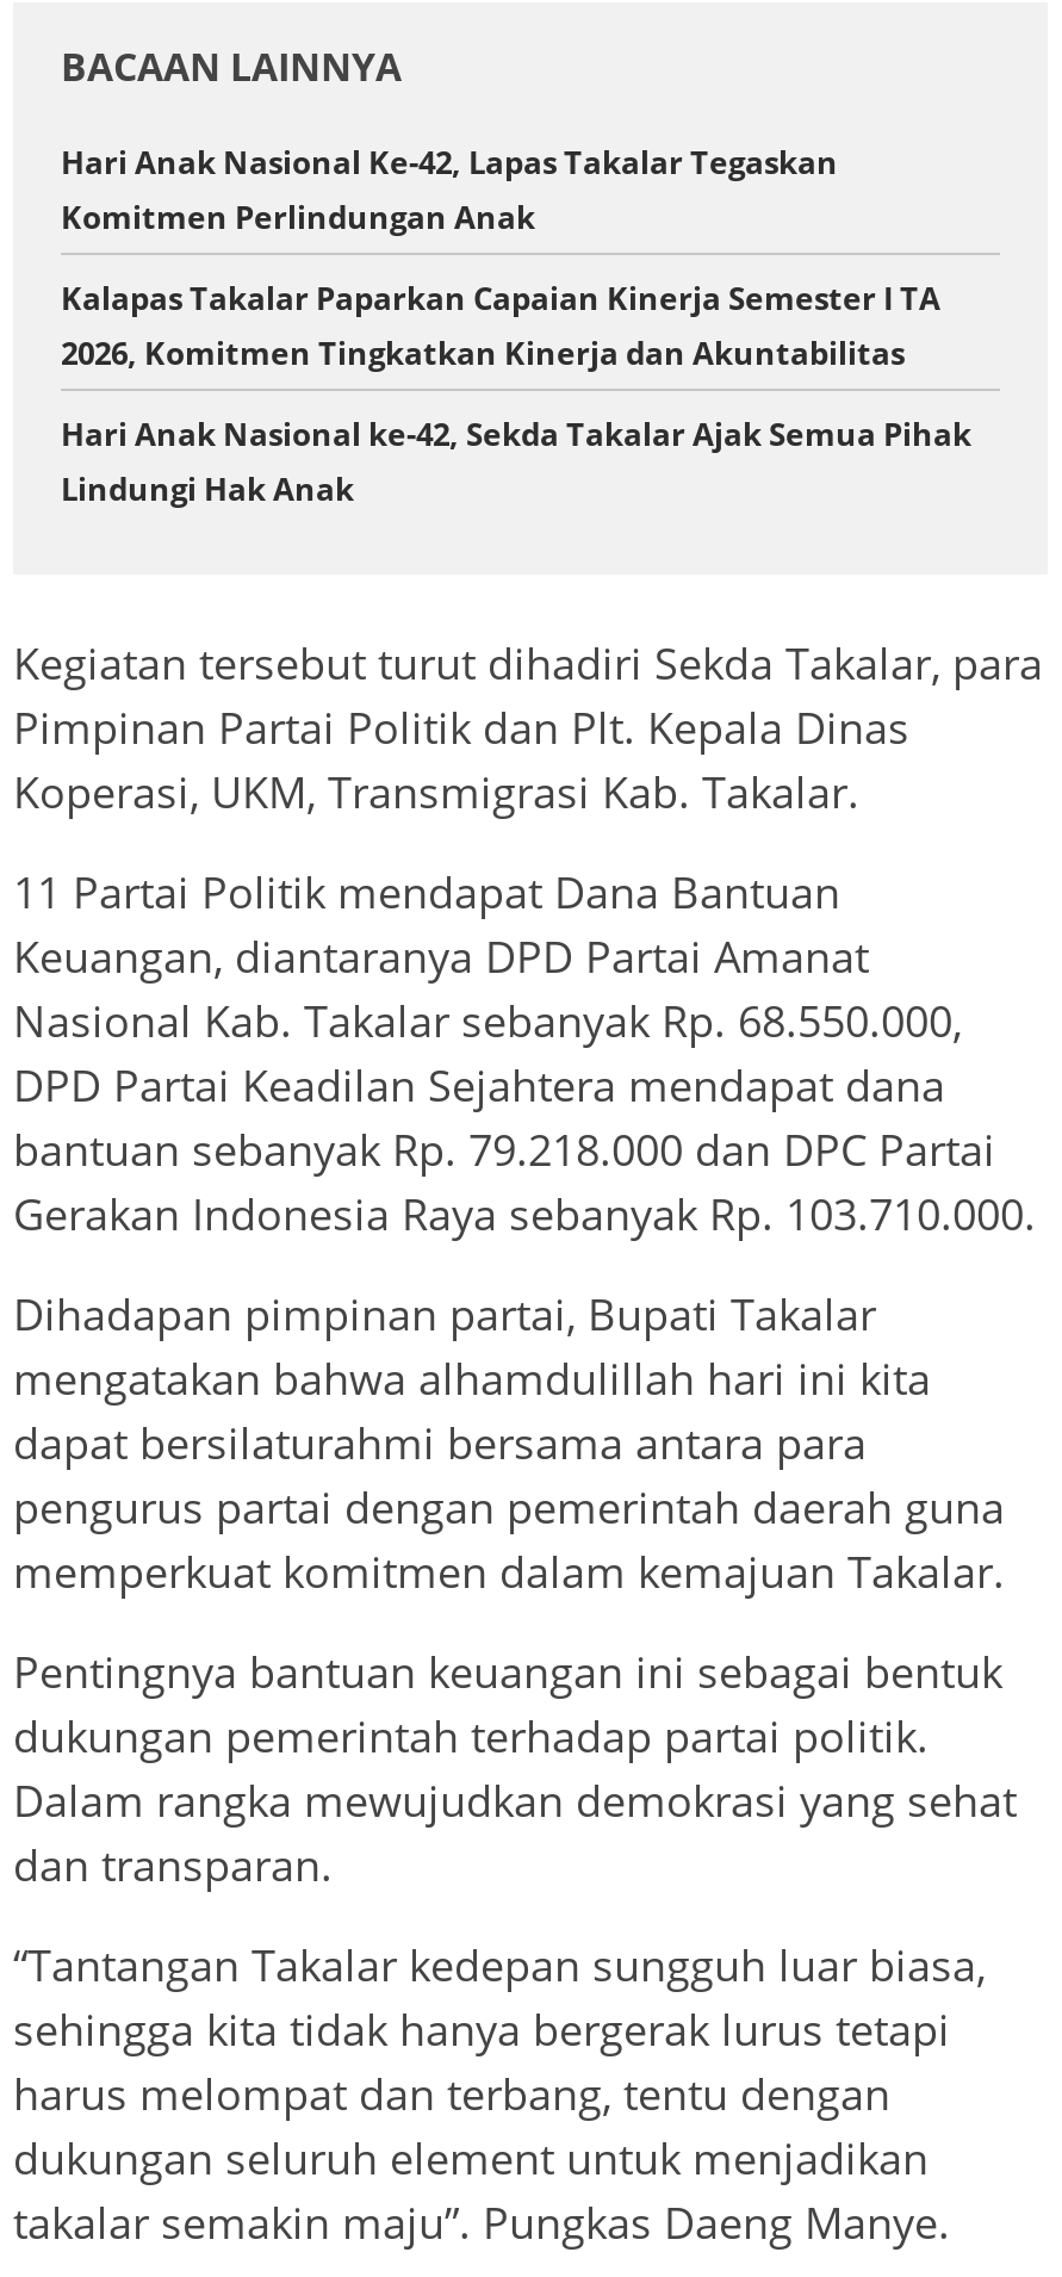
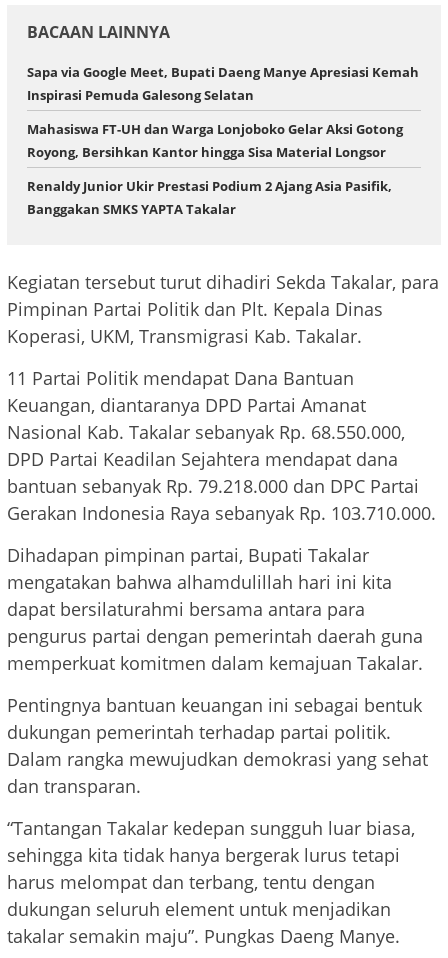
- Hari Anak Nasional Ke-42, Lapas Takalar Tegaskan
- Komitmen Perlindungan Anak
+ Sapa via Google Meet, Bupati Daeng Manye Apresiasi Kemah
+ Inspirasi Pemuda Galesong Selatan

- Kalapas Takalar Paparkan Capaian Kinerja Semester I TA
- 2026, Komitmen Tingkatkan Kinerja dan Akuntabilitas
+ Mahasiswa FT-UH dan Warga Lonjoboko Gelar Aksi Gotong
+ Royong, Bersihkan Kantor hingga Sisa Material Longsor

- Hari Anak Nasional ke-42, Sekda Takalar Ajak Semua Pihak
- Lindungi Hak Anak
+ Renaldy Junior Ukir Prestasi Podium 2 Ajang Asia Pasifik,
+ Banggakan SMKS YAPTA Takalar
